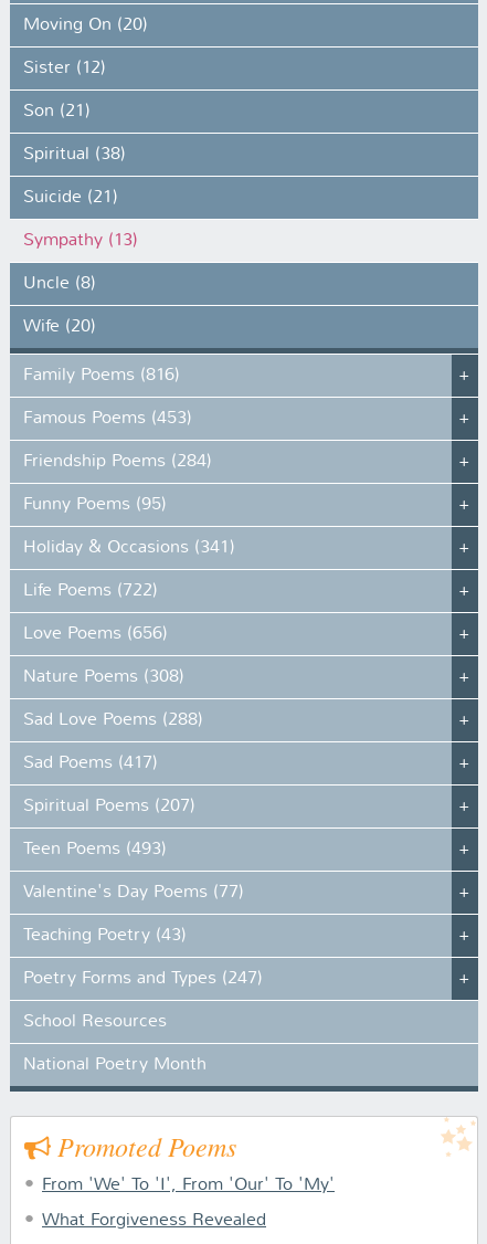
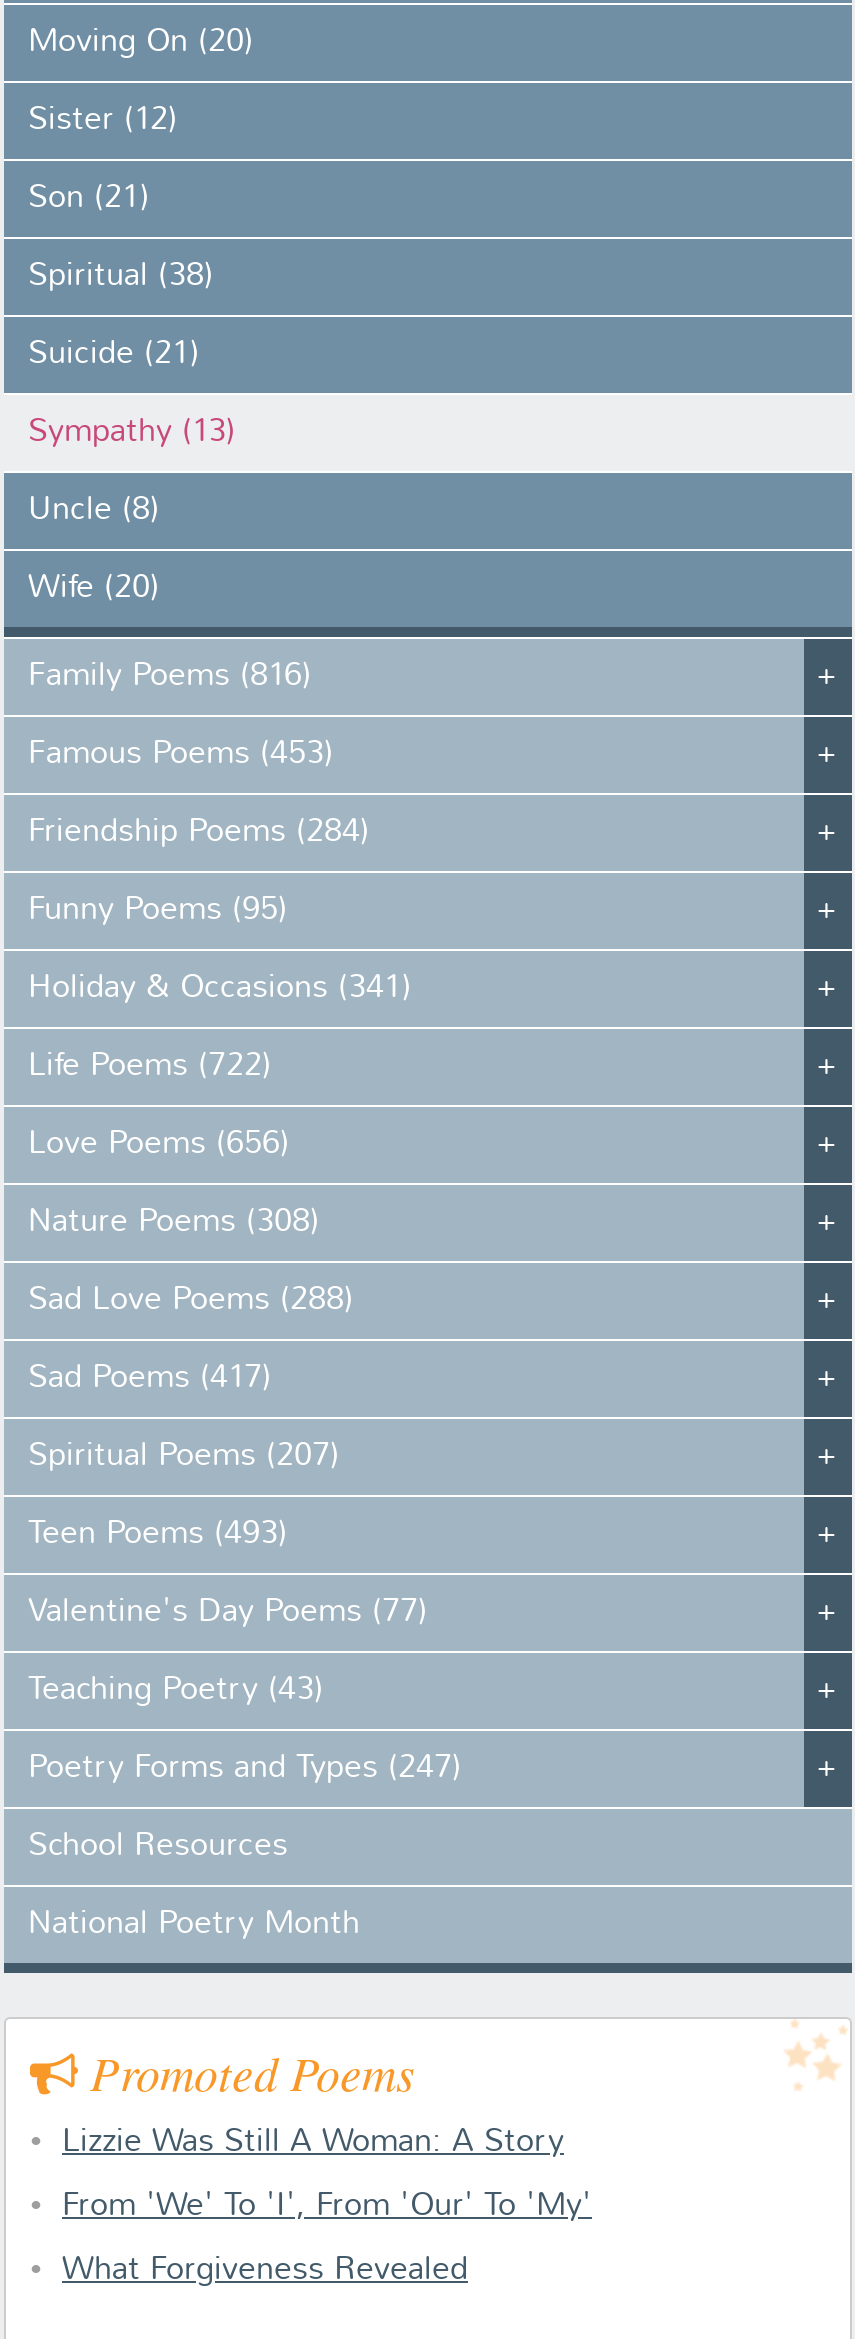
+ Lizzie Was Still A Woman: A Story
